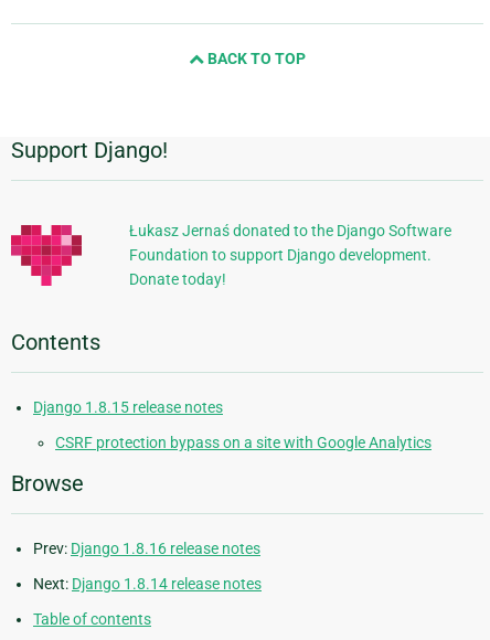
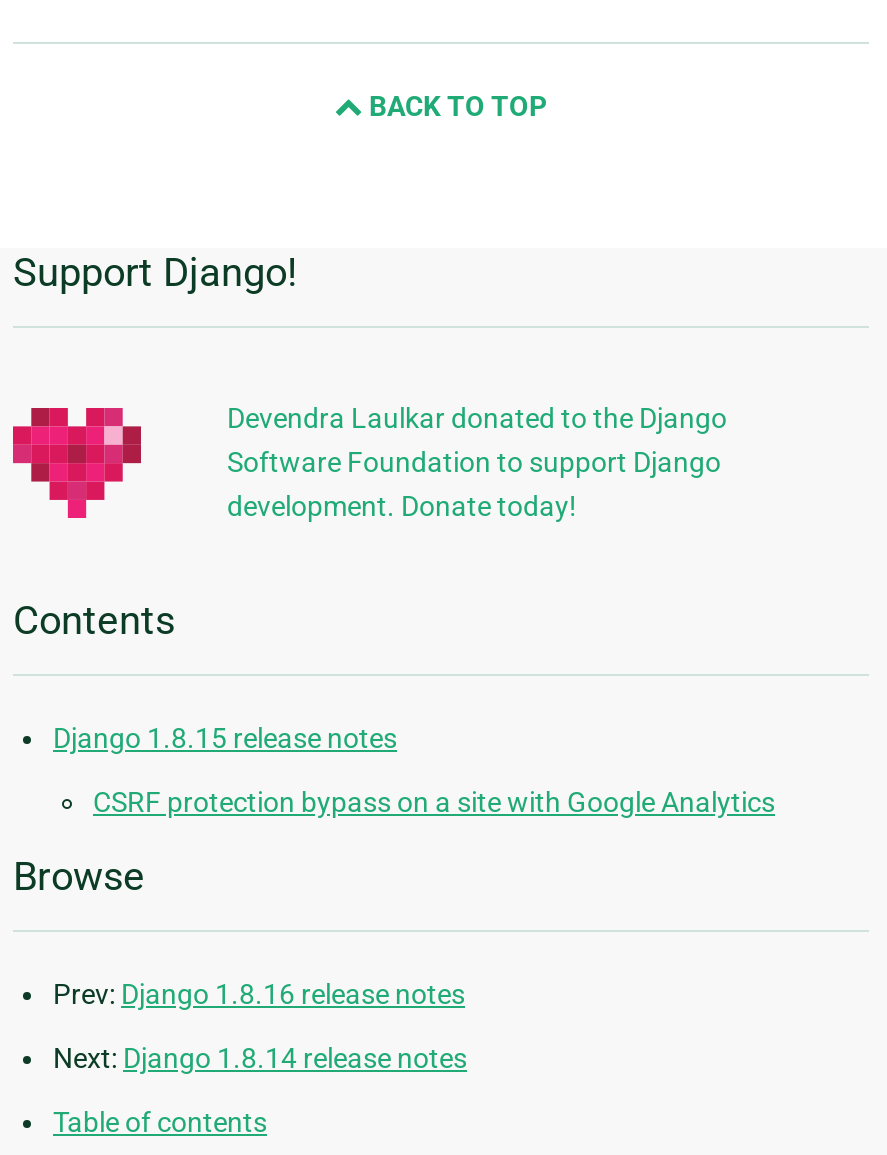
- Łukasz Jernaś donated to the Django Software
- Foundation to support Django development.
- Donate today!
+ Devendra Laulkar donated to the Django
+ Software Foundation to support Django
+ development. Donate today!
